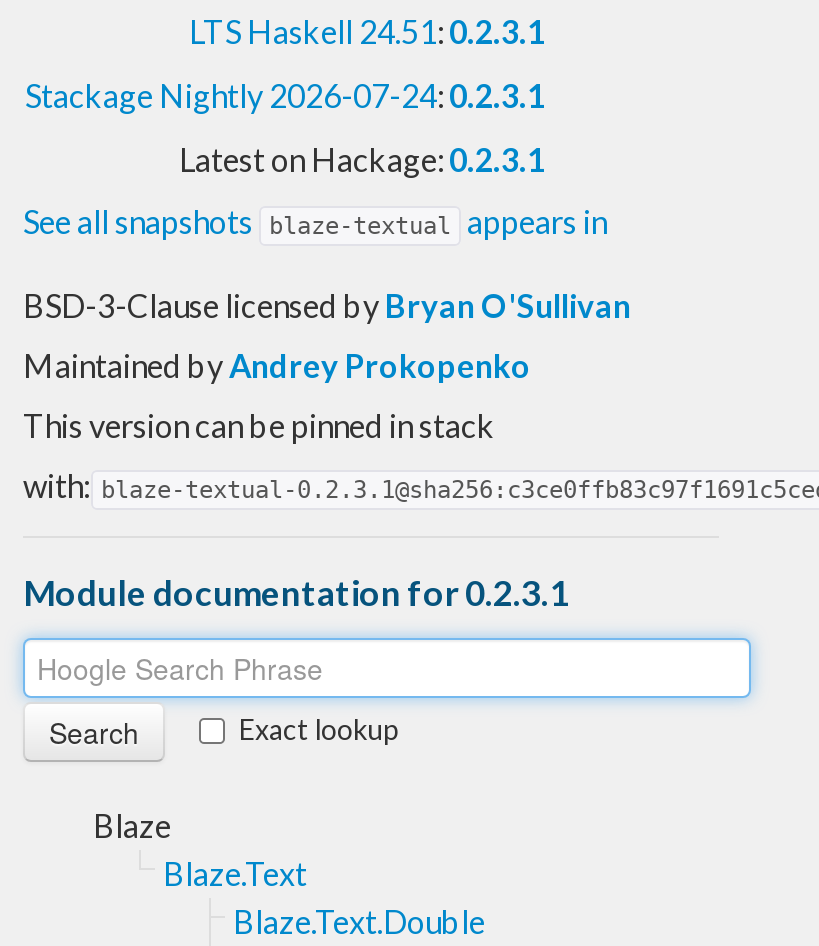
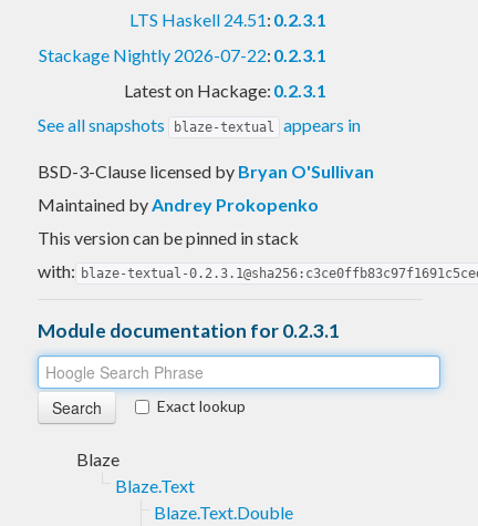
- Stackage Nightly 2026-07-24: 0.2.3.1
+ Stackage Nightly 2026-07-22: 0.2.3.1
